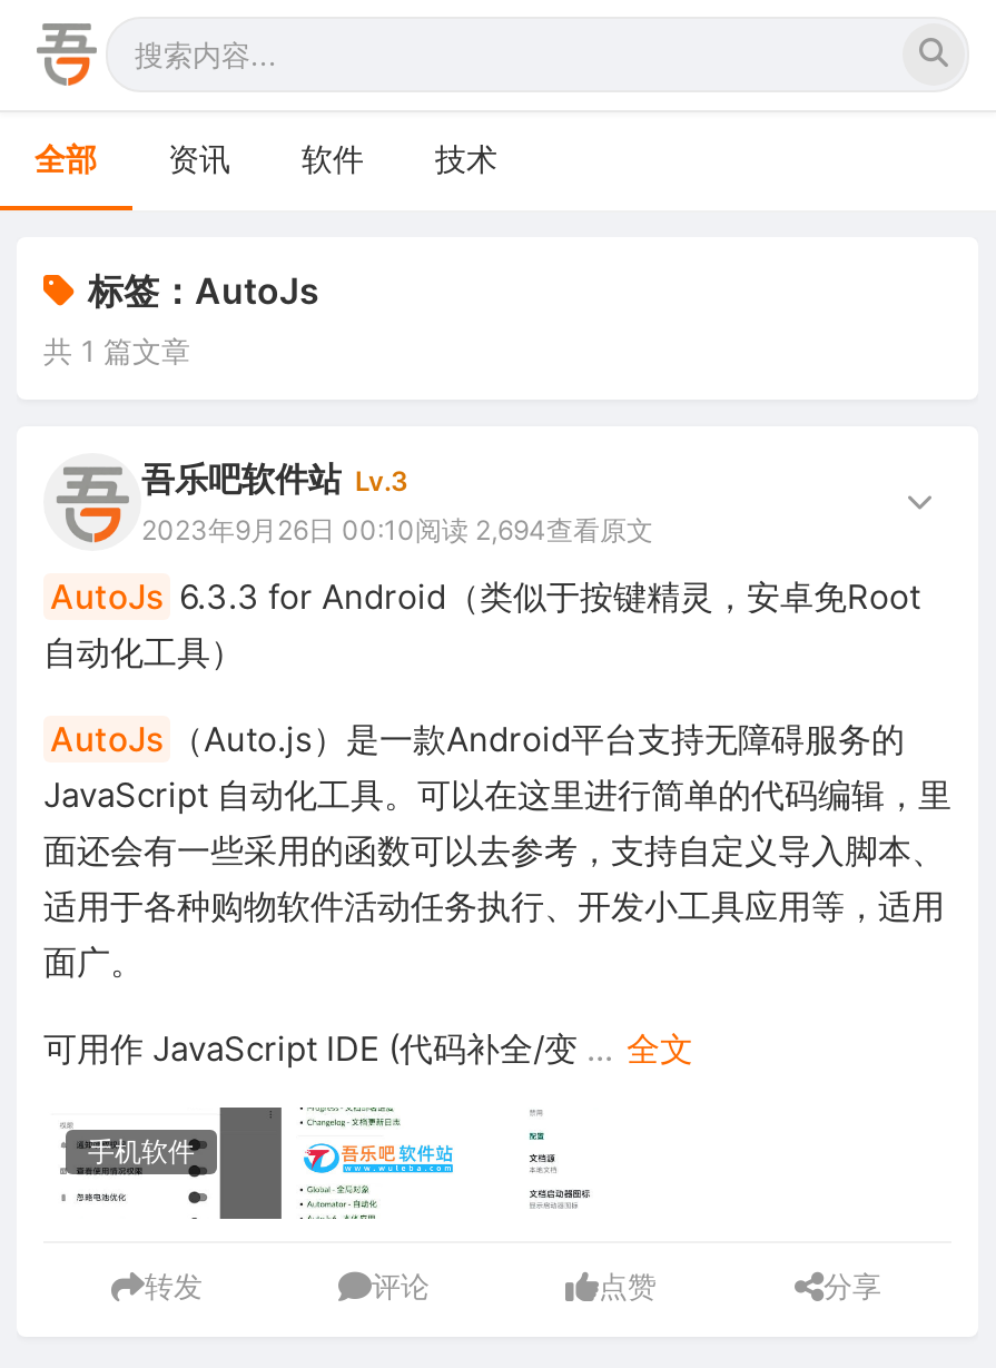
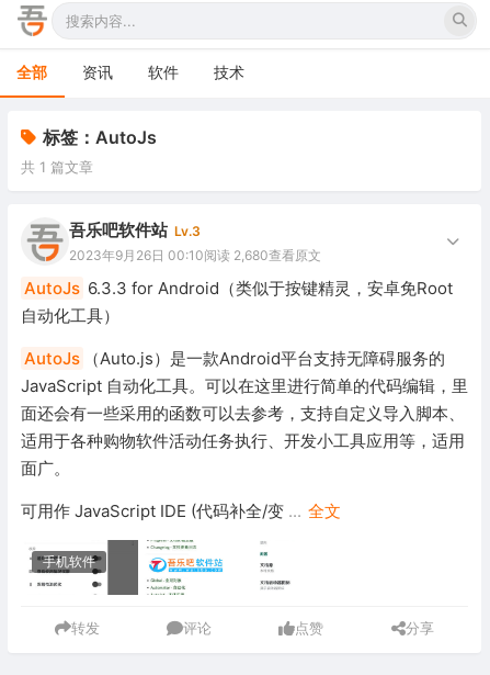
- 2023年9月26日 00:10阅读 2,694查看原文
+ 2023年9月26日 00:10阅读 2,680查看原文
